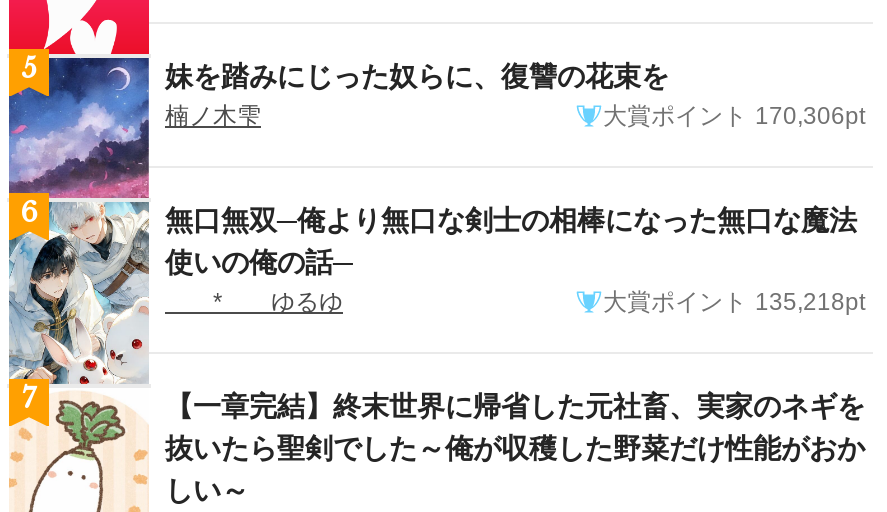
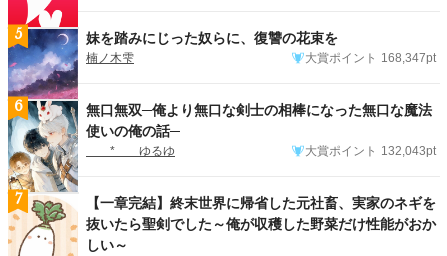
- 大賞ポイント 170,306pt
+ 大賞ポイント 168,347pt

- [image]
+ [image]

- 大賞ポイント 135,218pt
+ 大賞ポイント 132,043pt
